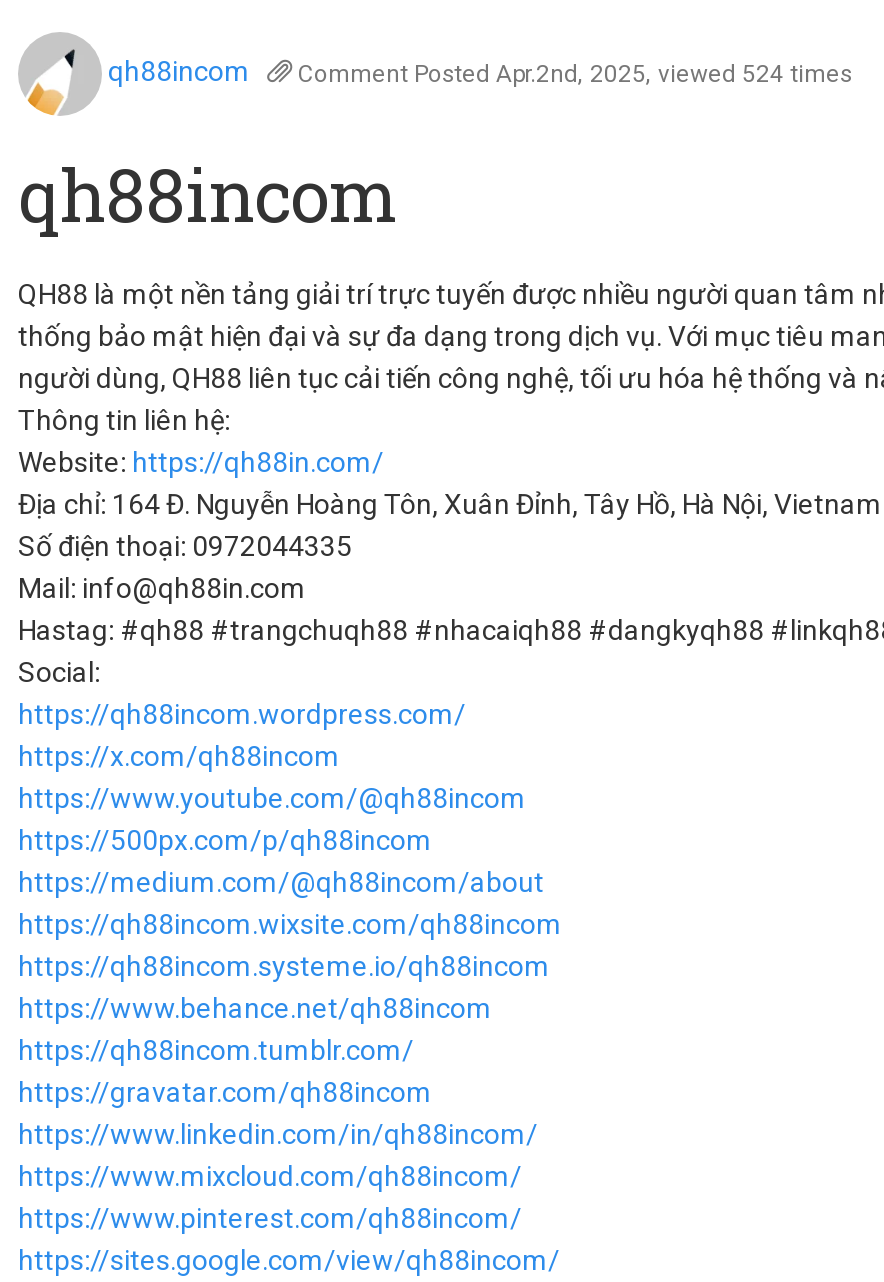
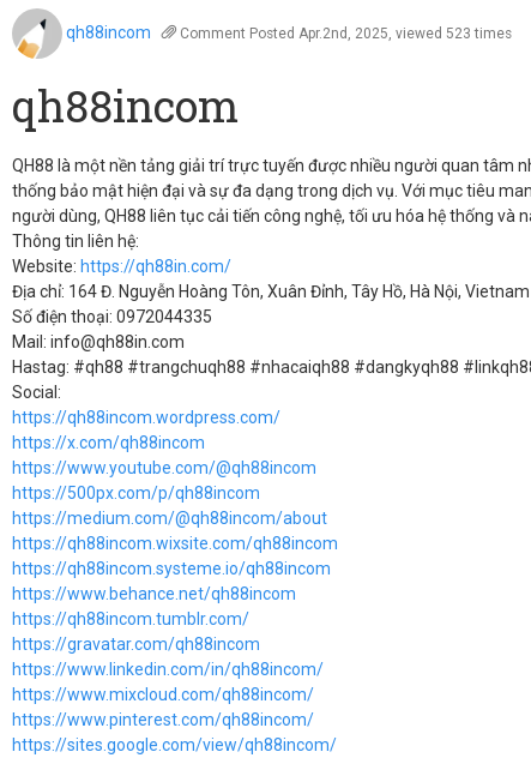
- Comment Posted Apr.2nd, 2025, viewed 524 times
+ Comment Posted Apr.2nd, 2025, viewed 523 times
